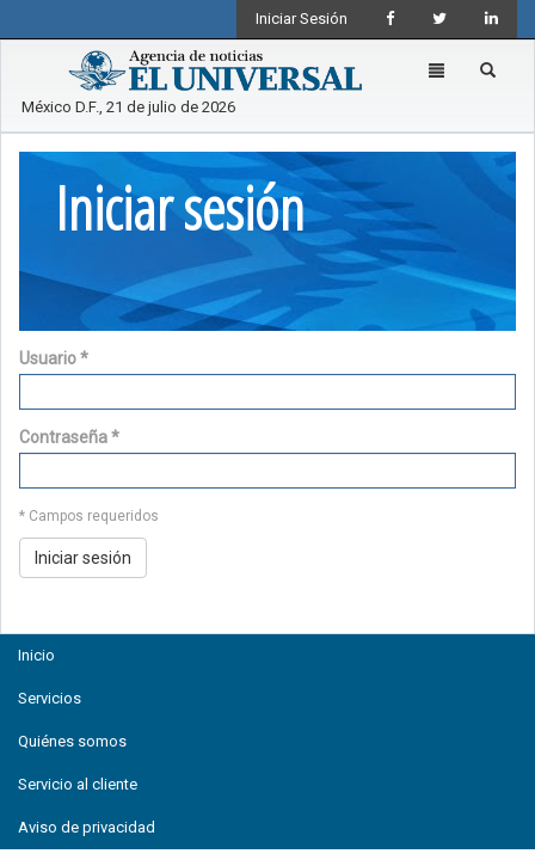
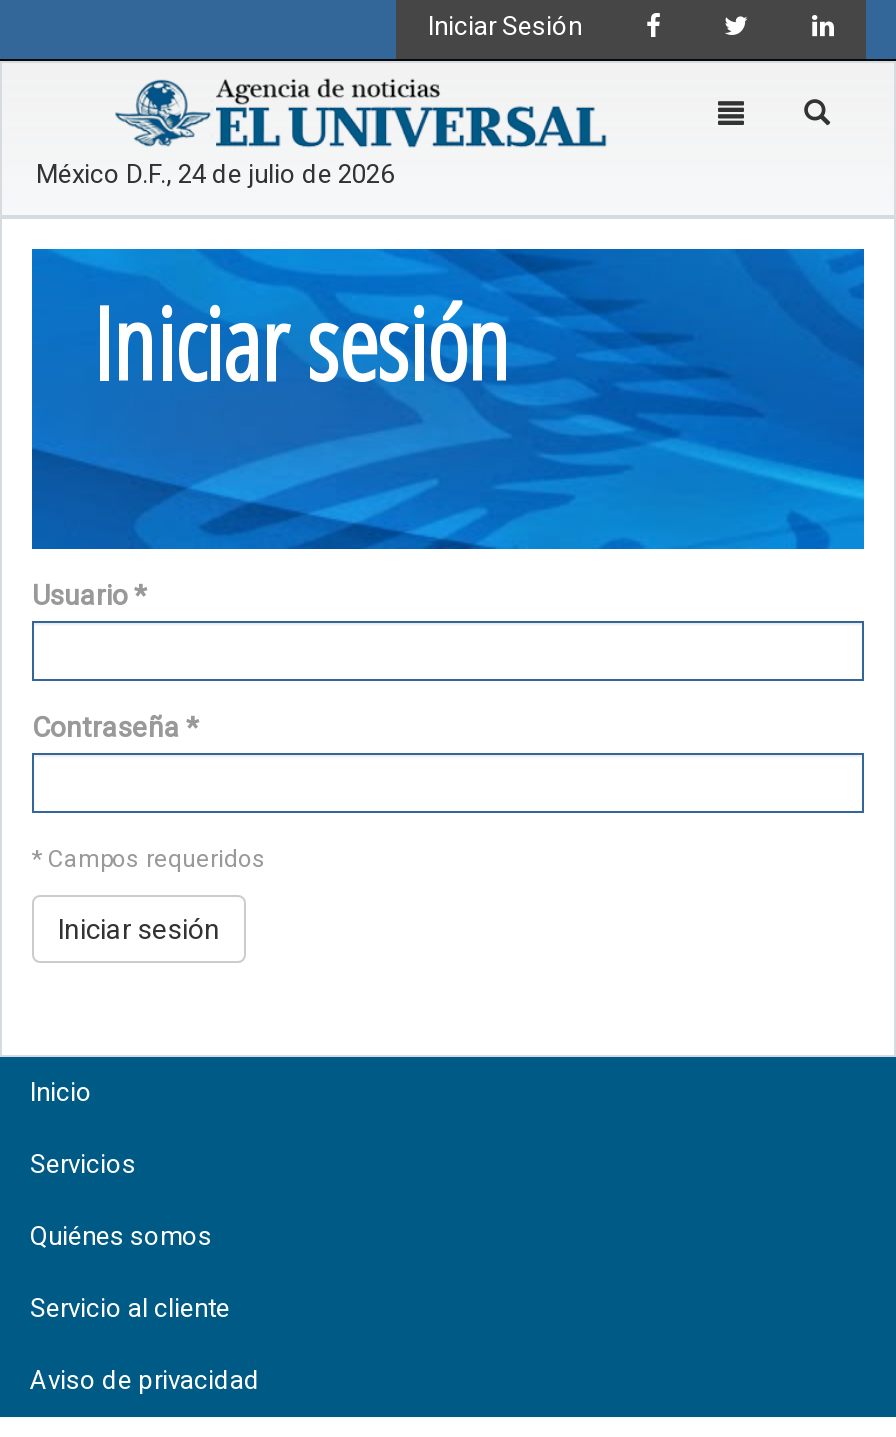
- México D.F., 21 de julio de 2026
+ México D.F., 24 de julio de 2026
